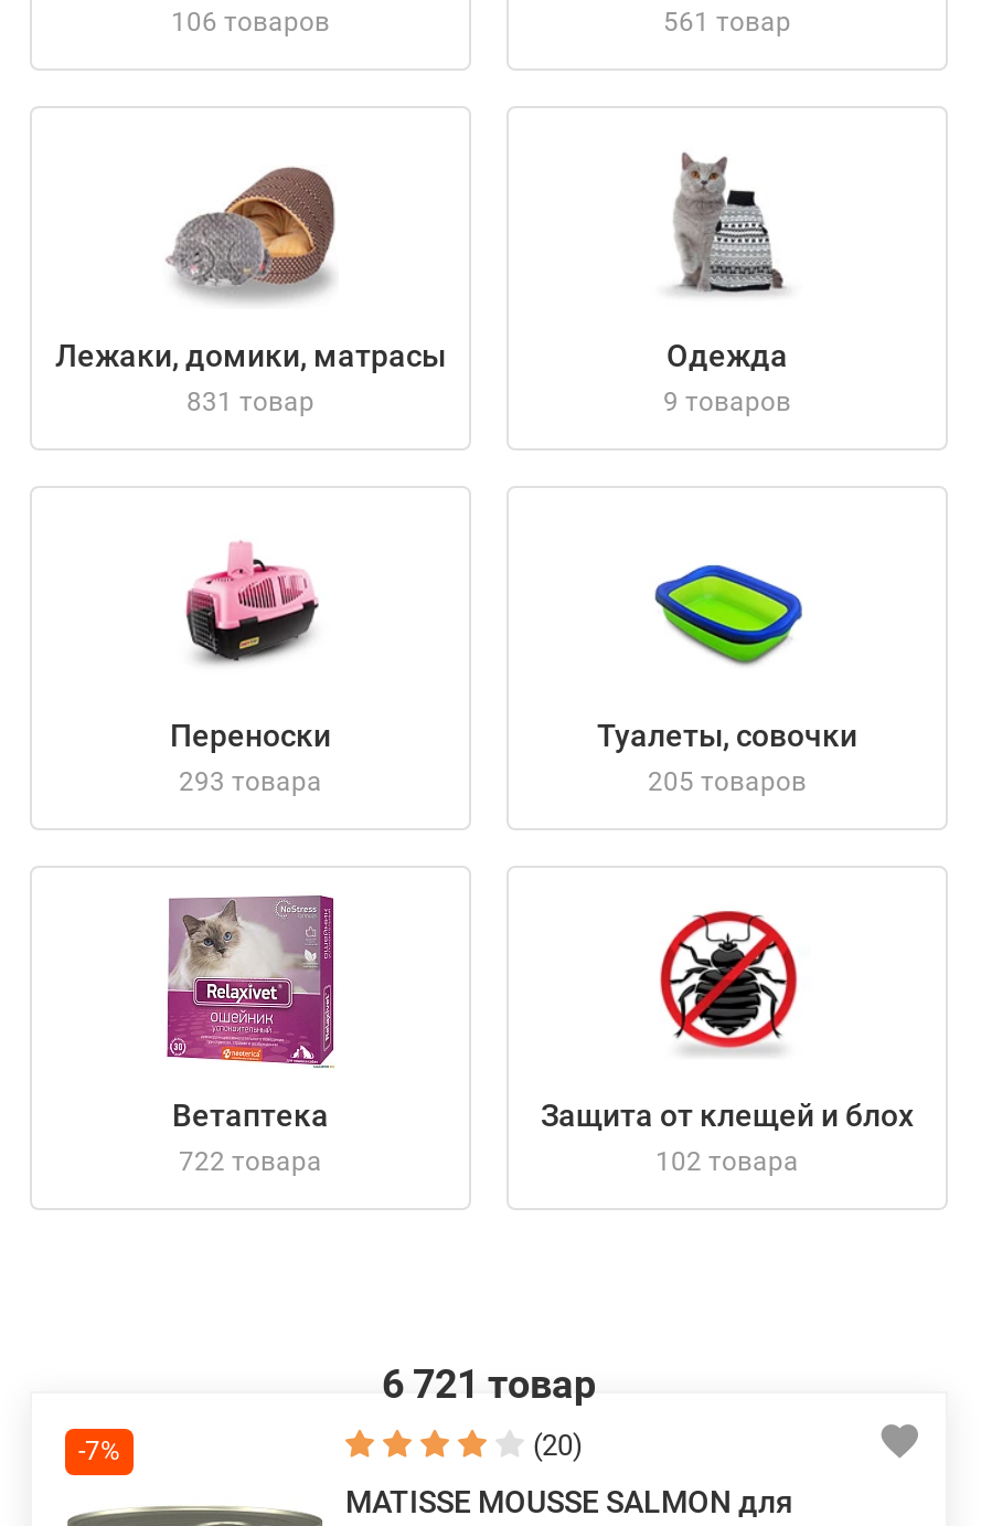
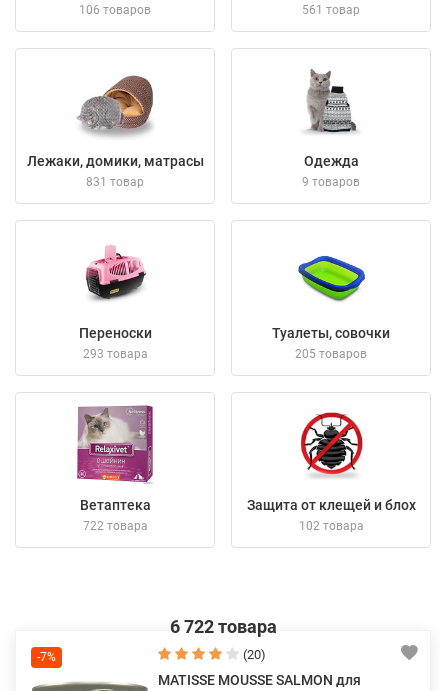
- 6 721 товар
+ 6 722 товара
